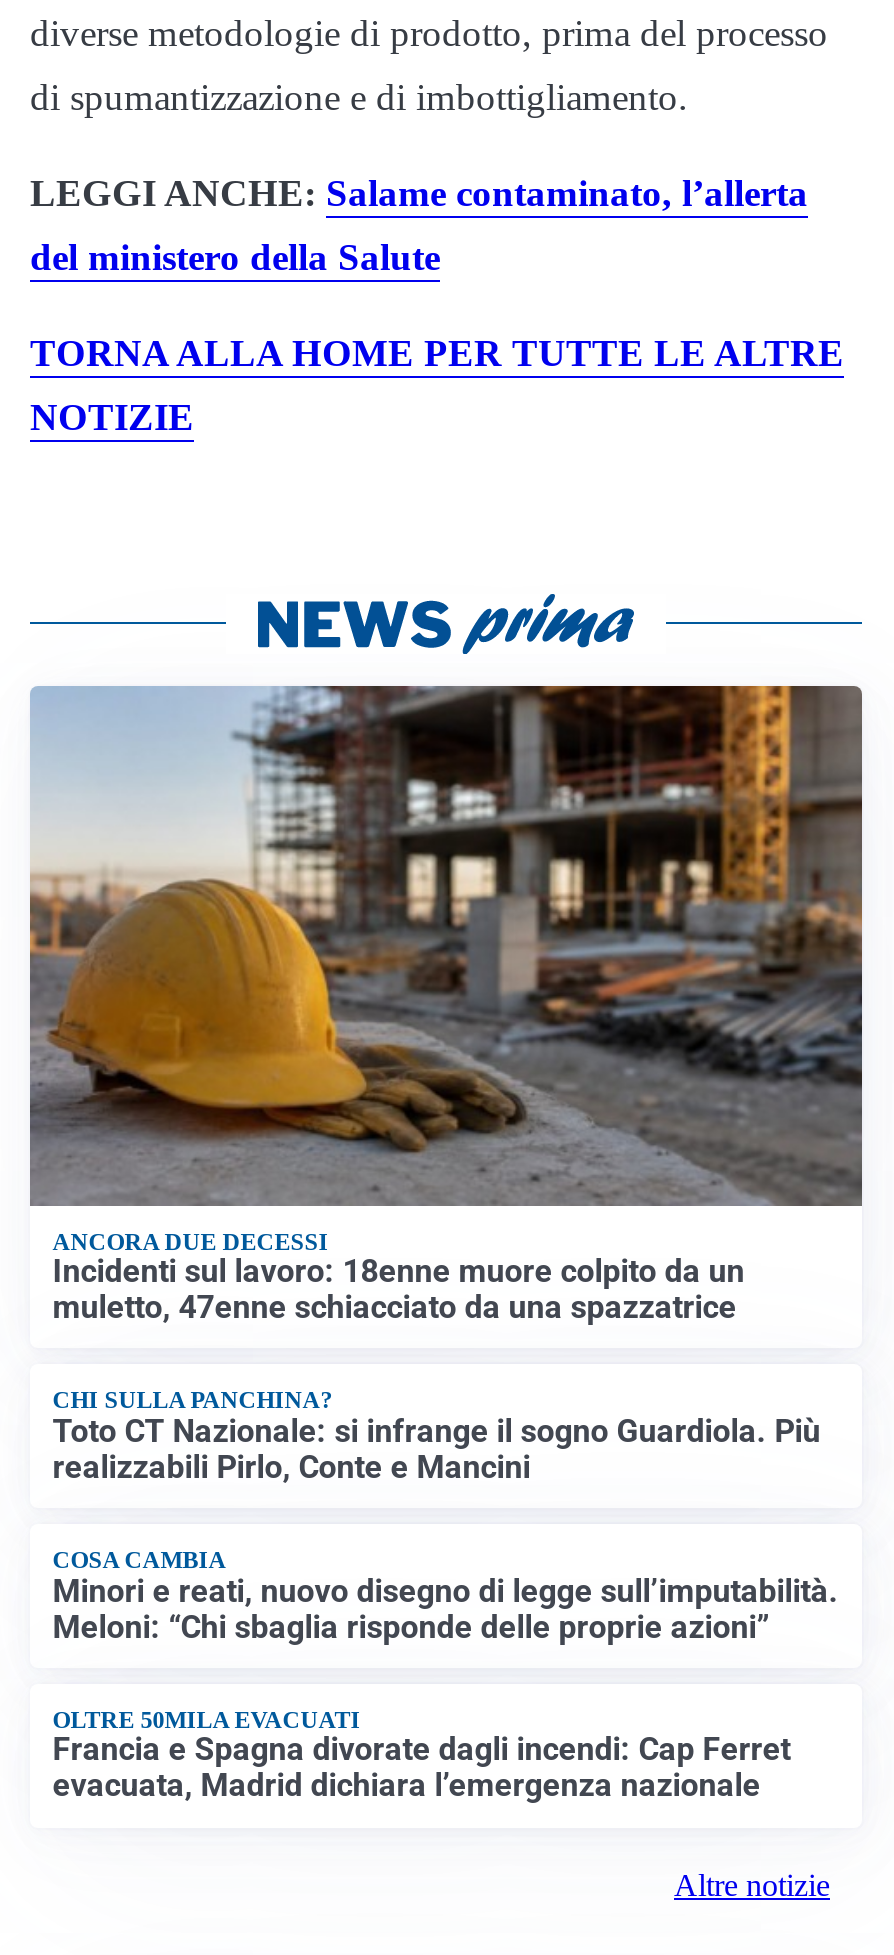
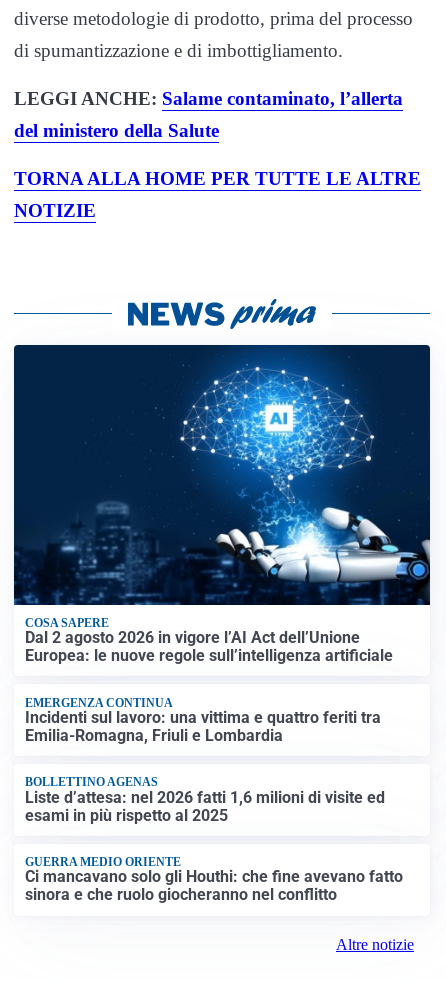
- [image]
- ANCORA DUE DECESSI
- Incidenti sul lavoro: 18enne muore colpito da un
- muletto, 47enne schiacciato da una spazzatrice
+ [image]
+ COSA SAPERE
+ Dal 2 agosto 2026 in vigore l’AI Act dell’Unione
+ Europea: le nuove regole sull’intelligenza artificiale

- CHI SULLA PANCHINA?
- Toto CT Nazionale: si infrange il sogno Guardiola. Più
- realizzabili Pirlo, Conte e Mancini
+ EMERGENZA CONTINUA
+ Incidenti sul lavoro: una vittima e quattro feriti tra
+ Emilia-Romagna, Friuli e Lombardia

- COSA CAMBIA
- Minori e reati, nuovo disegno di legge sull’imputabilità.
- Meloni: “Chi sbaglia risponde delle proprie azioni”
+ BOLLETTINO AGENAS
+ Liste d’attesa: nel 2026 fatti 1,6 milioni di visite ed
+ esami in più rispetto al 2025

- OLTRE 50MILA EVACUATI
- Francia e Spagna divorate dagli incendi: Cap Ferret
- evacuata, Madrid dichiara l’emergenza nazionale
+ GUERRA MEDIO ORIENTE
+ Ci mancavano solo gli Houthi: che fine avevano fatto
+ sinora e che ruolo giocheranno nel conflitto
